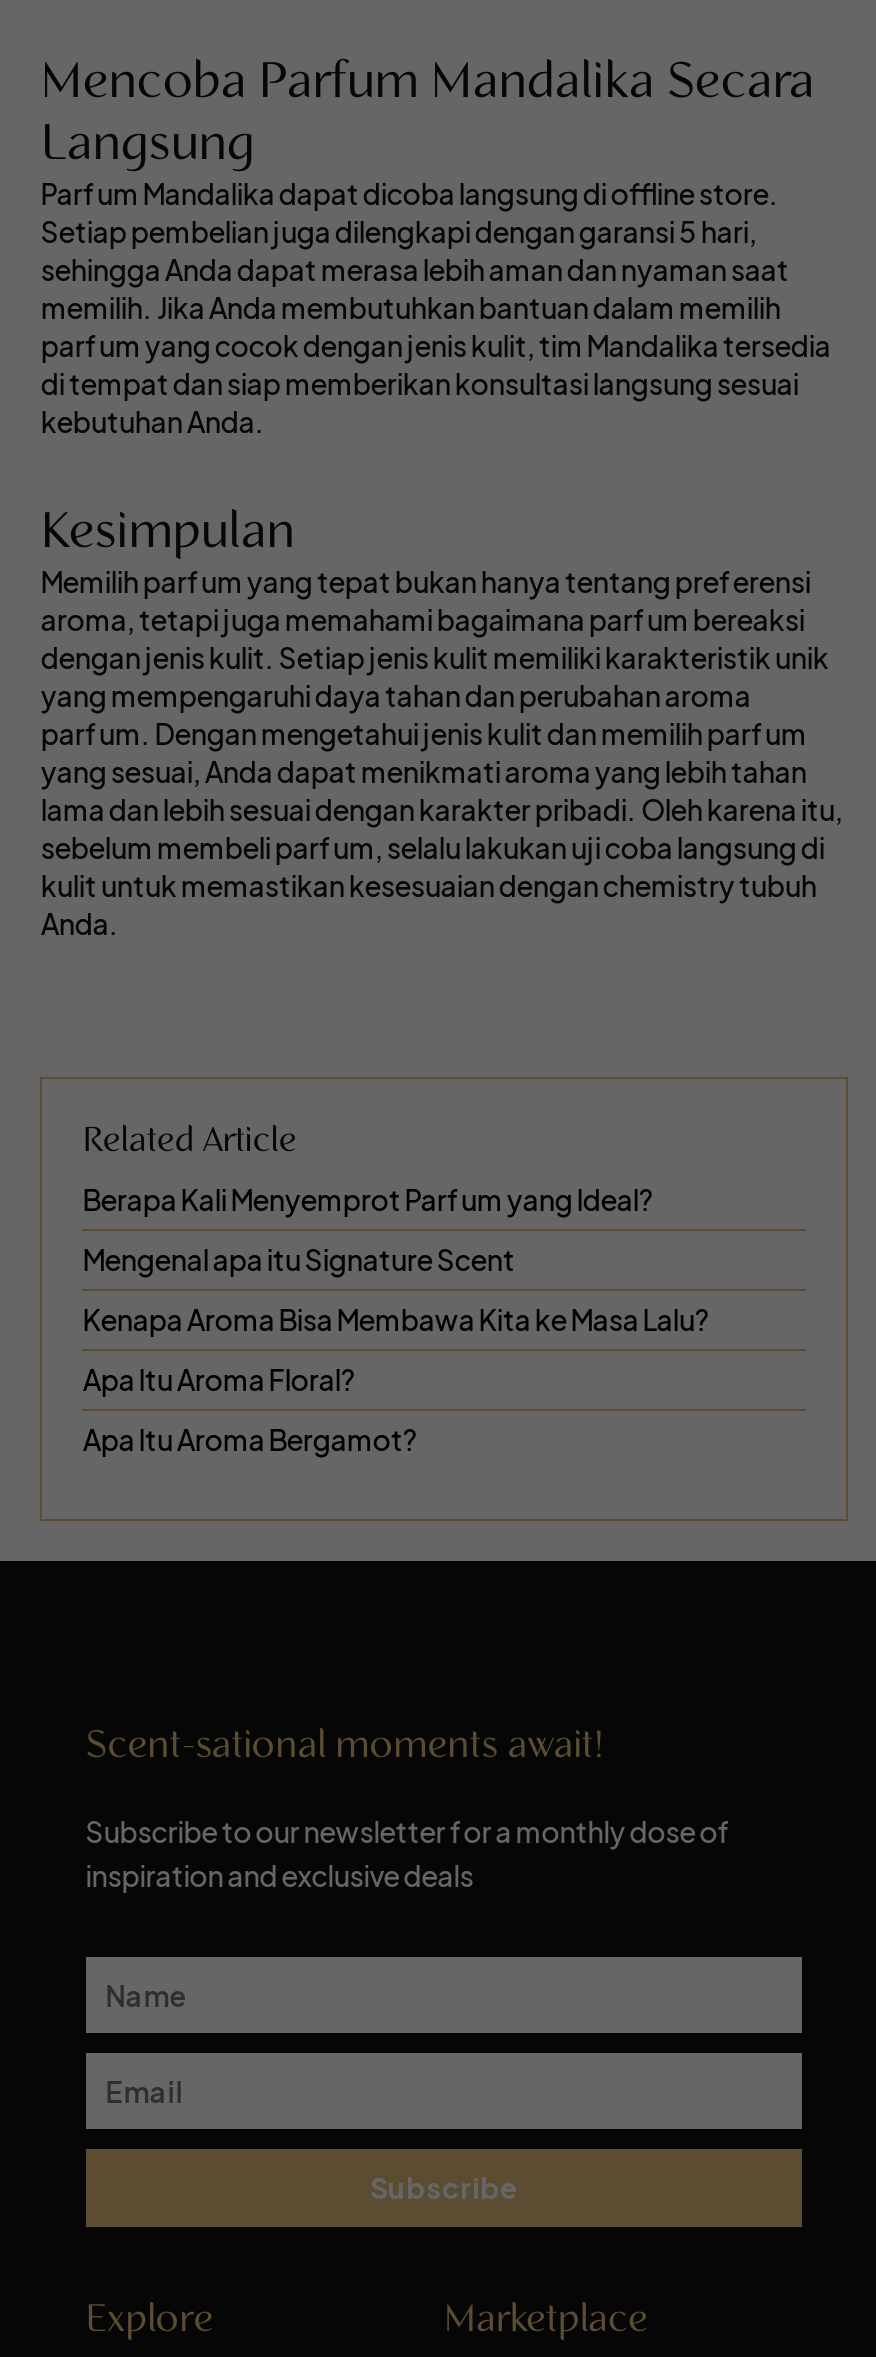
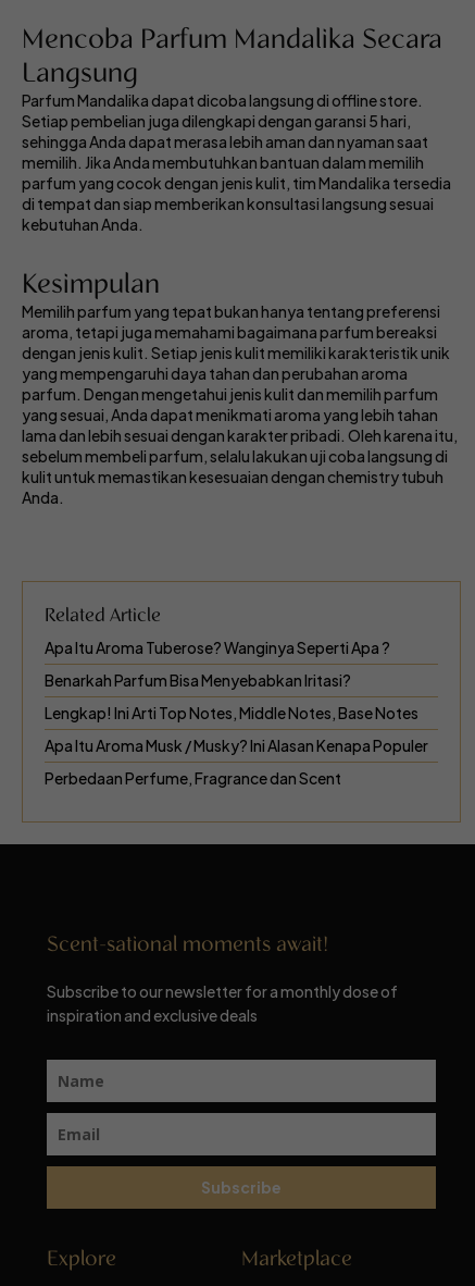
- Berapa Kali Menyemprot Parfum yang Ideal?
+ Apa Itu Aroma Tuberose? Wanginya Seperti Apa ?

- Mengenal apa itu Signature Scent
+ Benarkah Parfum Bisa Menyebabkan Iritasi?

- Kenapa Aroma Bisa Membawa Kita ke Masa Lalu?
+ Lengkap! Ini Arti Top Notes, Middle Notes, Base Notes

- Apa Itu Aroma Floral?
+ Apa Itu Aroma Musk / Musky? Ini Alasan Kenapa Populer

- Apa Itu Aroma Bergamot?
+ Perbedaan Perfume, Fragrance dan Scent
